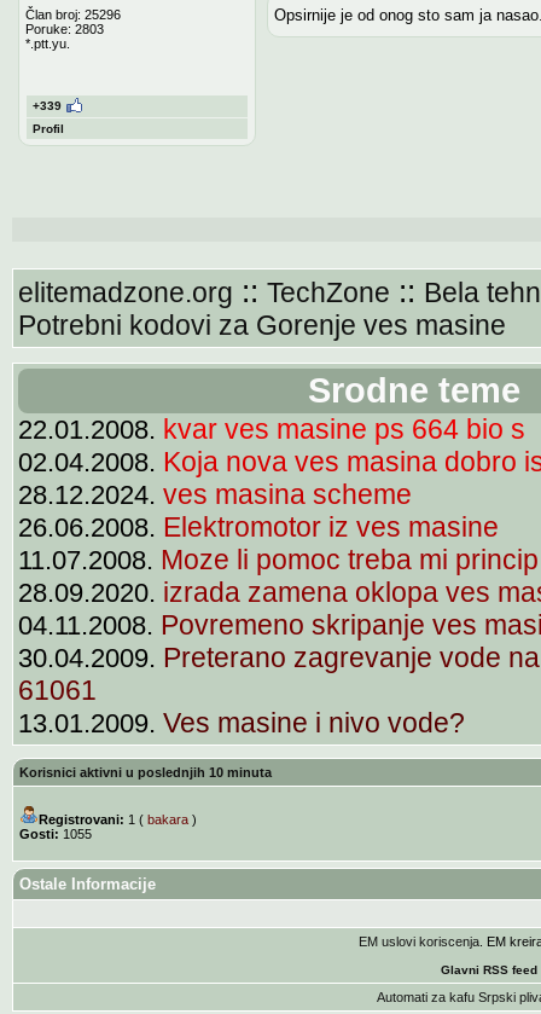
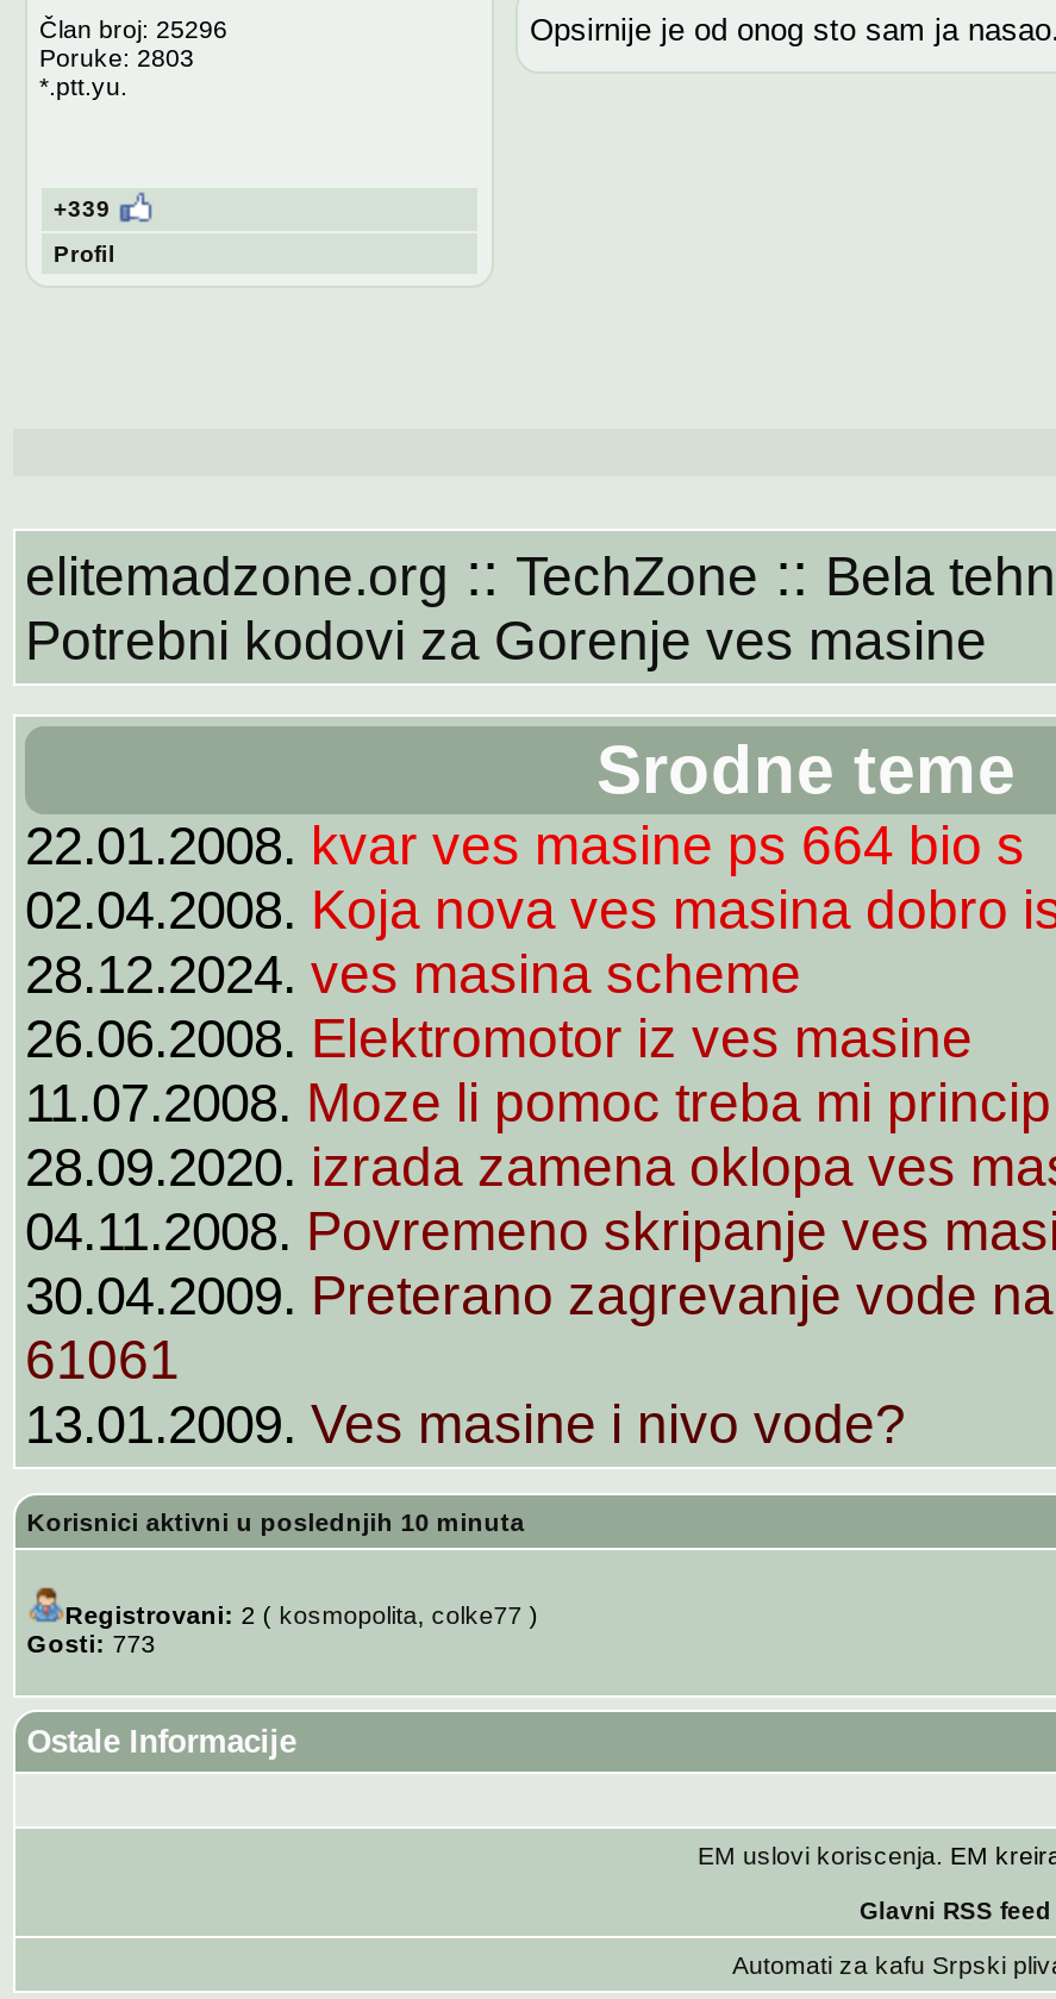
- Registrovani: 1 (bakara)
- Gosti:1055
+ Registrovani: 2 (kosmopolita, colke77)
+ Gosti:773
